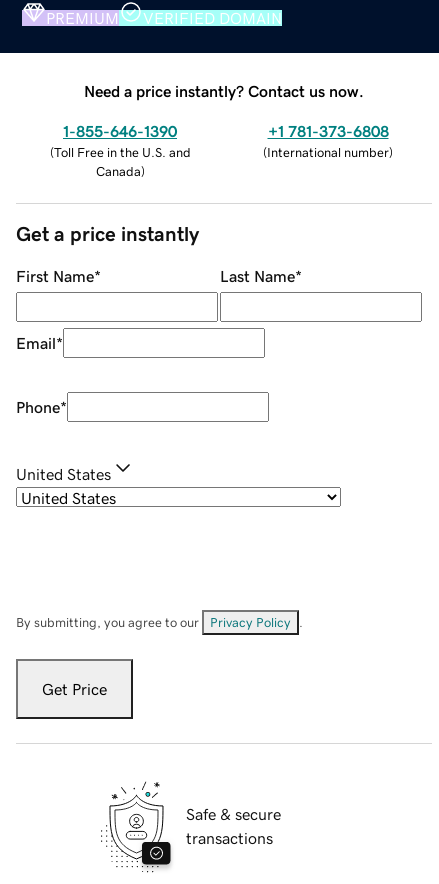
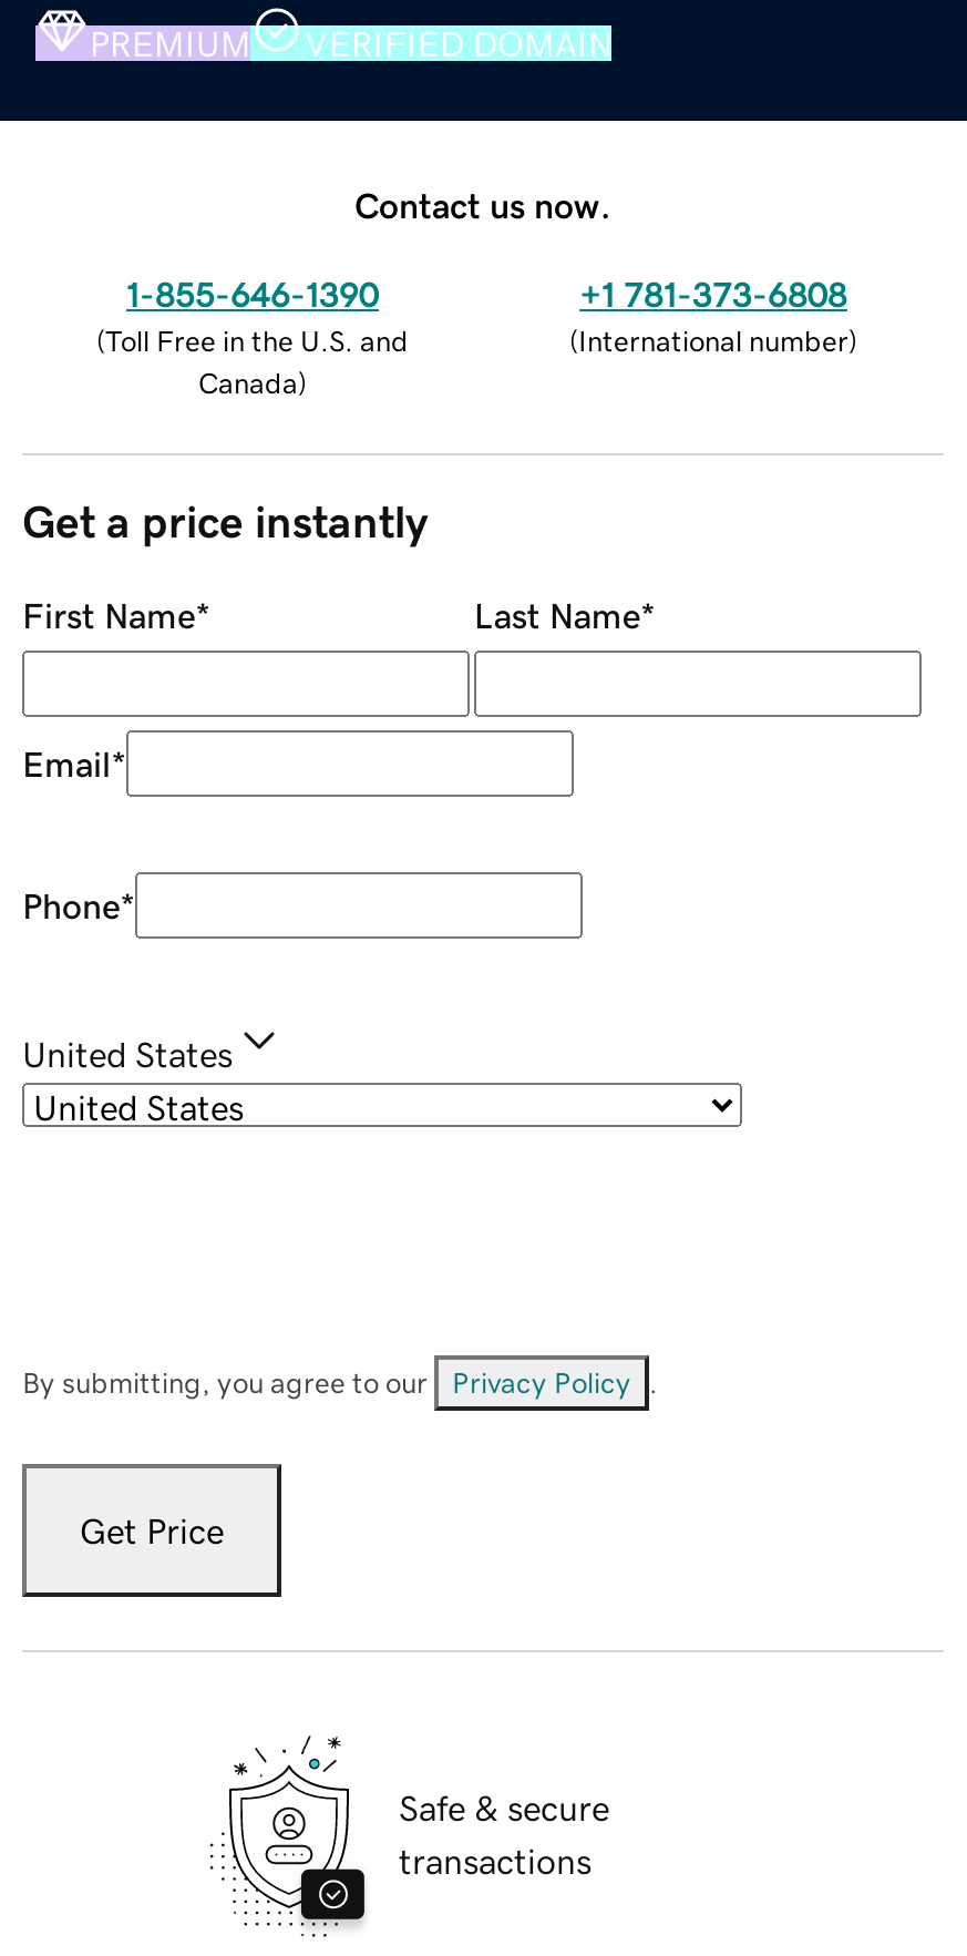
- Need a price instantly? Contact us now.
+ Contact us now.
